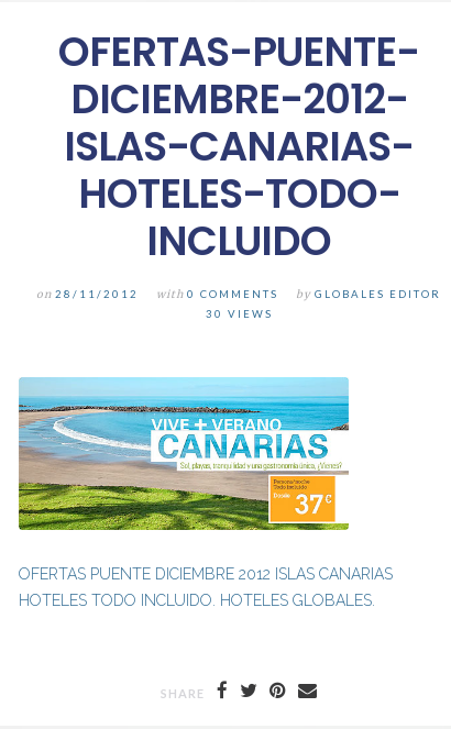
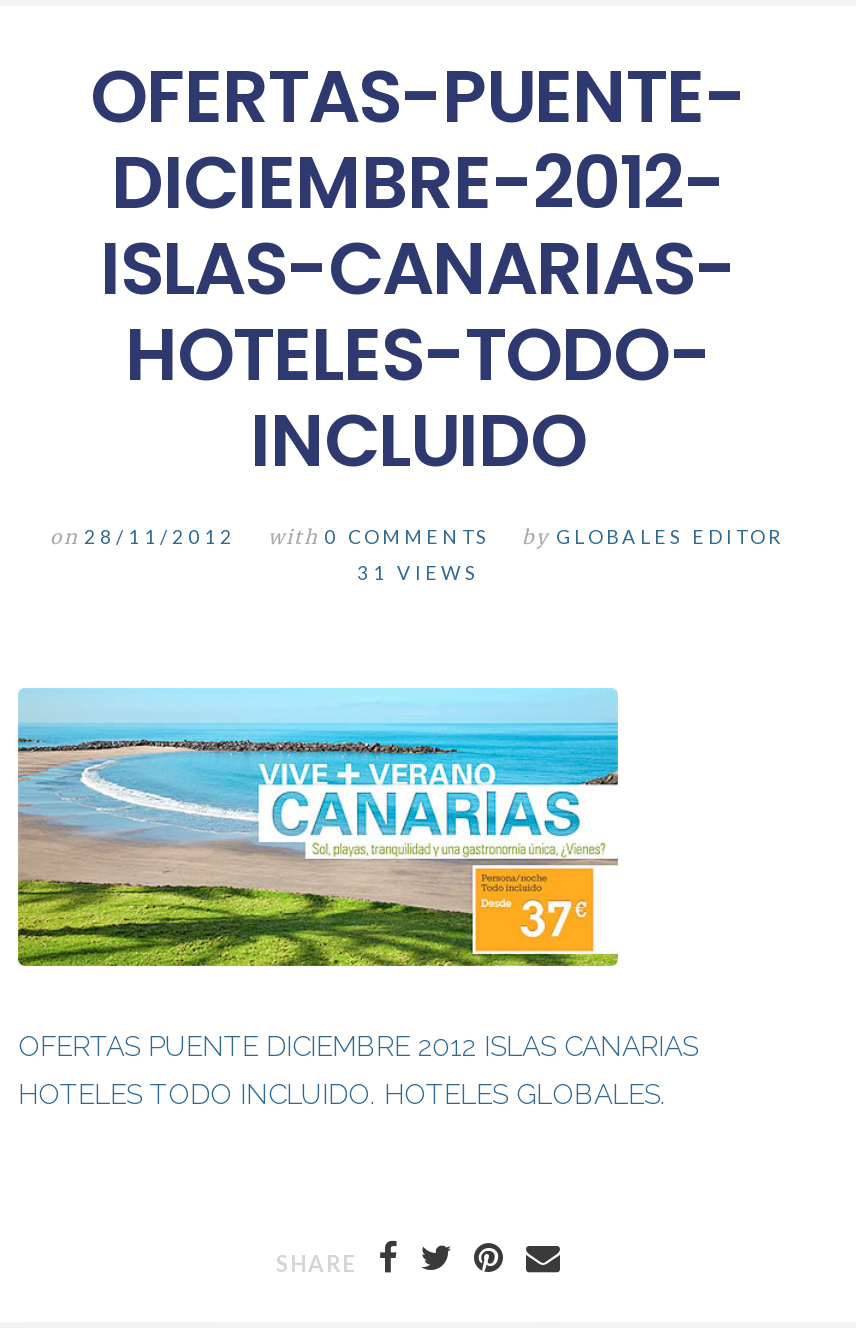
- 30 VIEWS
+ 31 VIEWS
